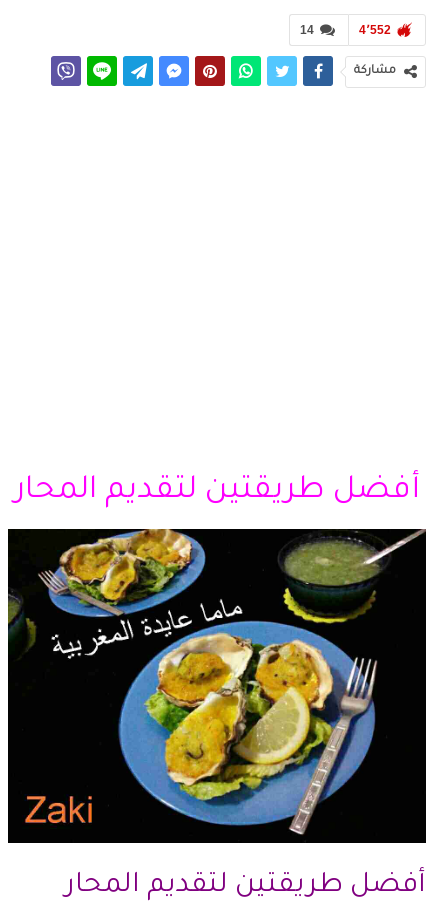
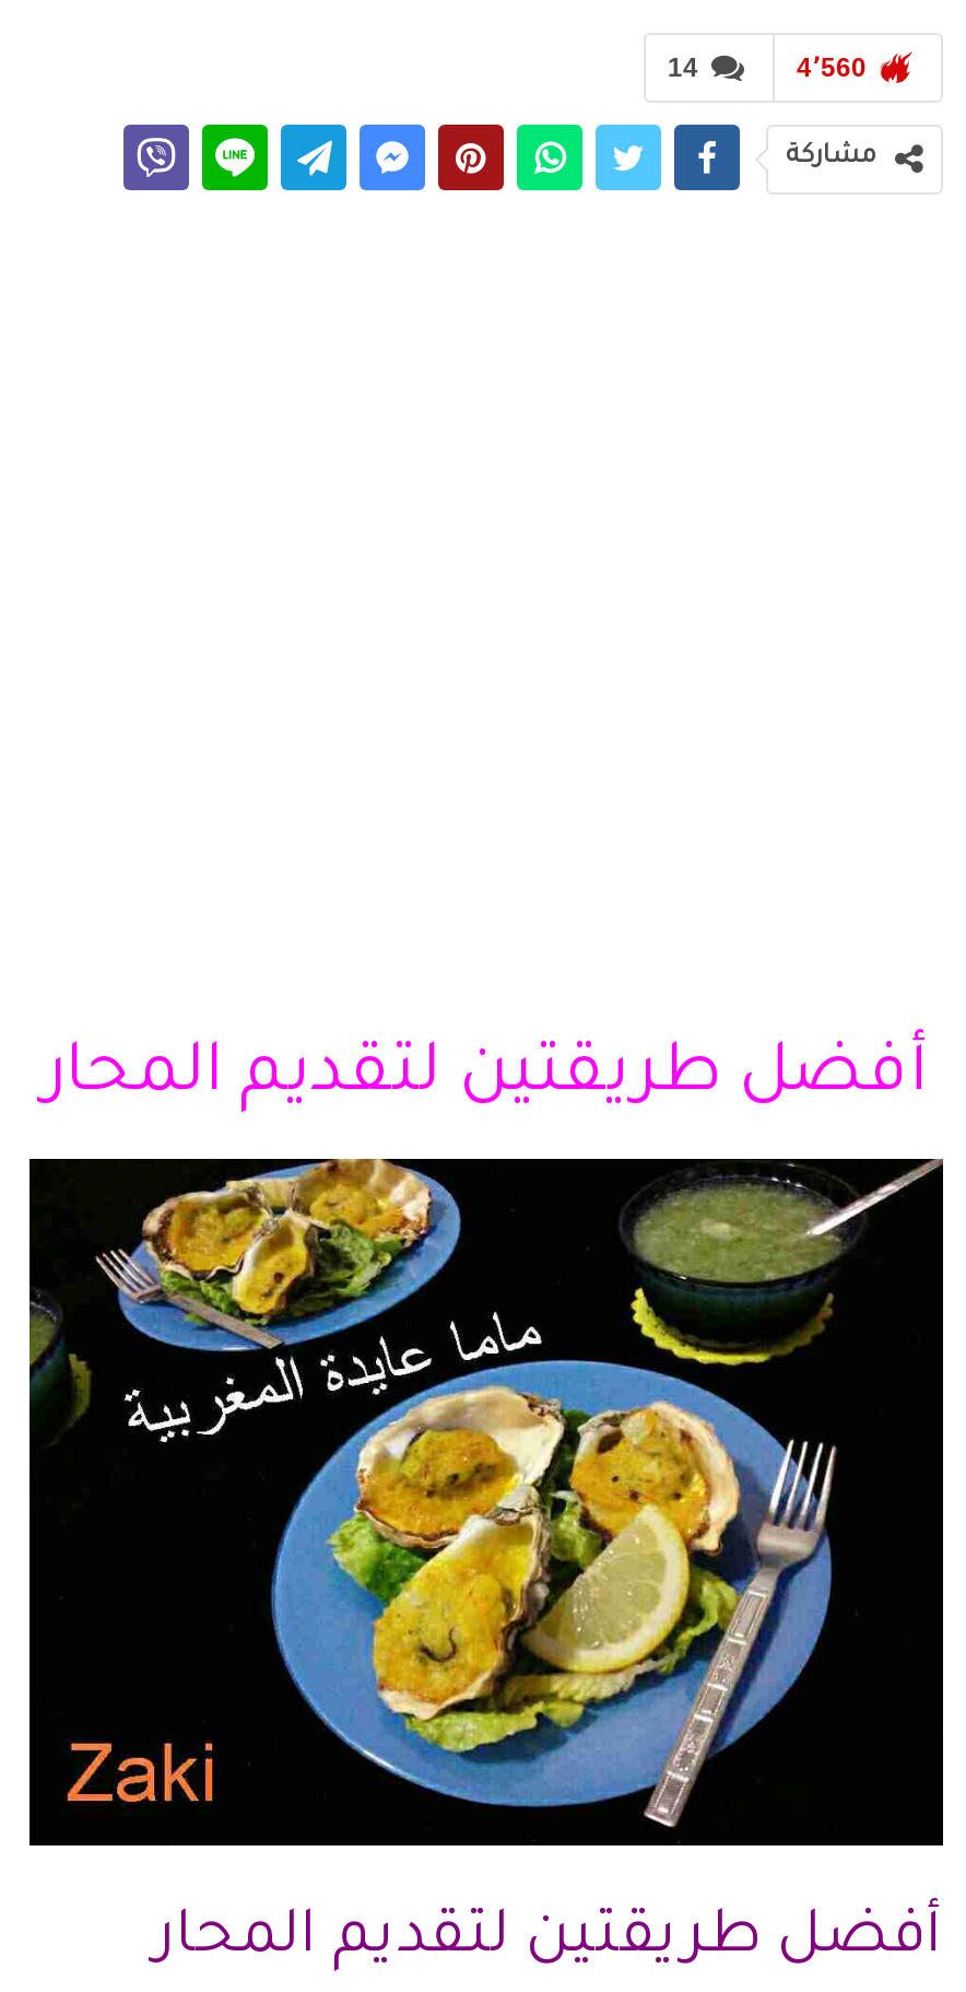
- 4٬552
+ 4٬560
